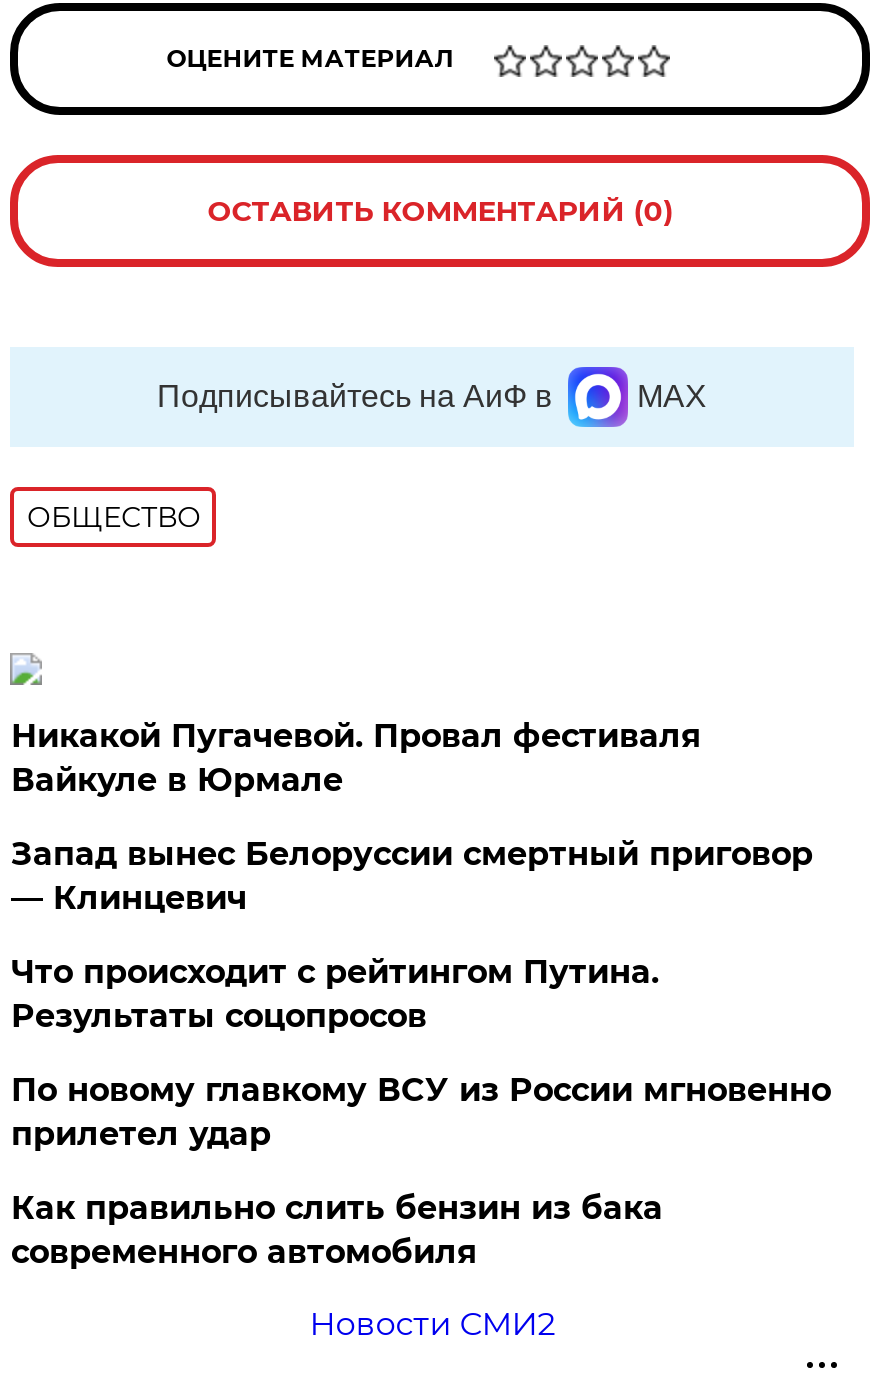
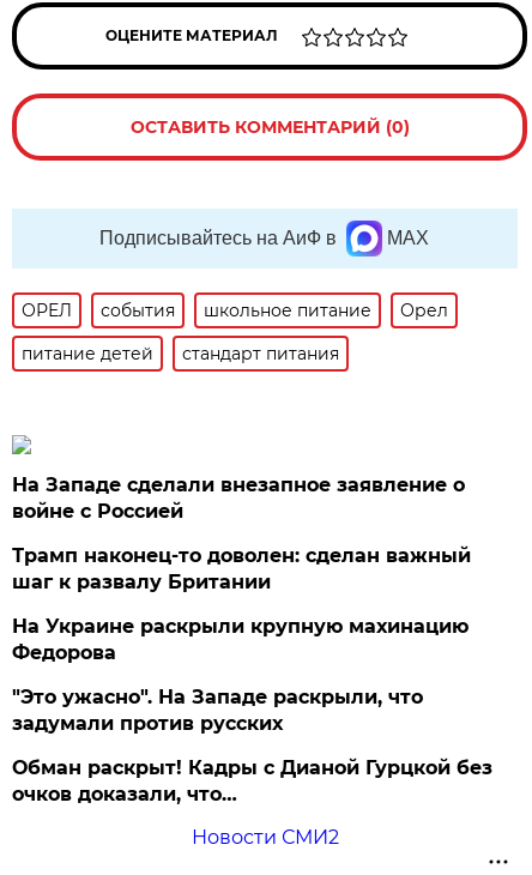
- ОБЩЕСТВО
+ ОРЕЛ
+ события
+ школьное питание
+ Орел
+ питание детей
+ стандарт питания

- Никакой Пугачевой. Провал фестиваля
- Вайкуле в Юрмале
- Запад вынес Белоруссии смертный приговор
- — Клинцевич
- Что происходит с рейтингом Путина.
- Результаты соцопросов
- По новому главкому ВСУ из России мгновенно
- прилетел удар
- Как правильно слить бензин из бака
- современного автомобиля
+ На Западе сделали внезапное заявление о
+ войне с Россией
+ Трамп наконец-то доволен: сделан важный
+ шаг к развалу Британии
+ На Украине раскрыли крупную махинацию
+ Федорова
+ "Это ужасно". На Западе раскрыли, что
+ задумали против русских
+ Обман раскрыт! Кадры с Дианой Гурцкой без
+ очков доказали, что…
